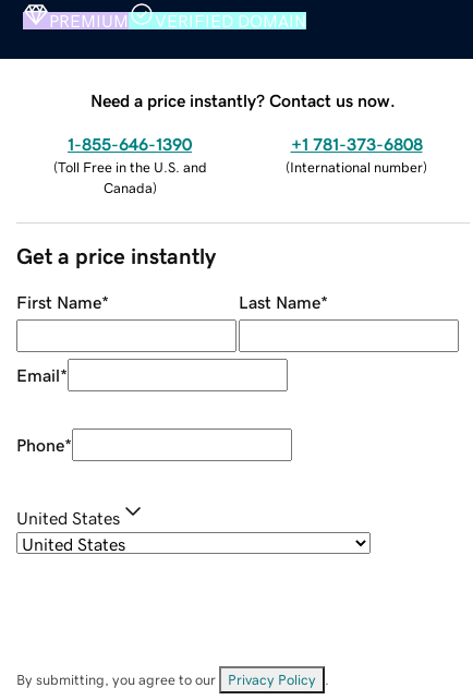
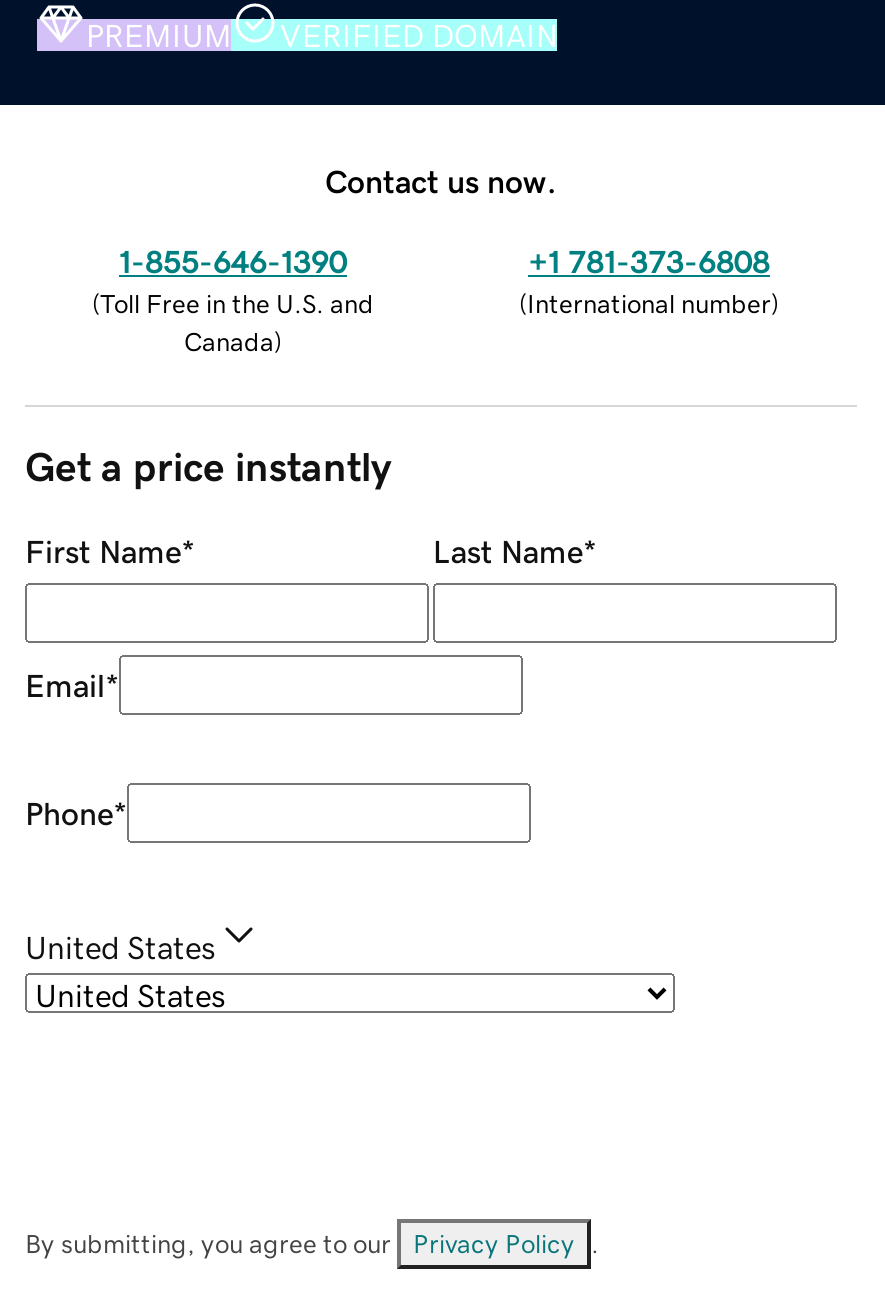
- Need a price instantly? Contact us now.
+ Contact us now.
